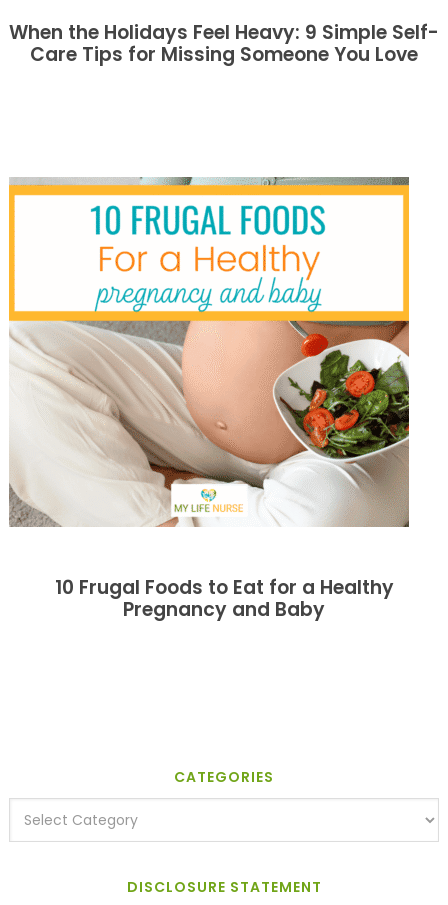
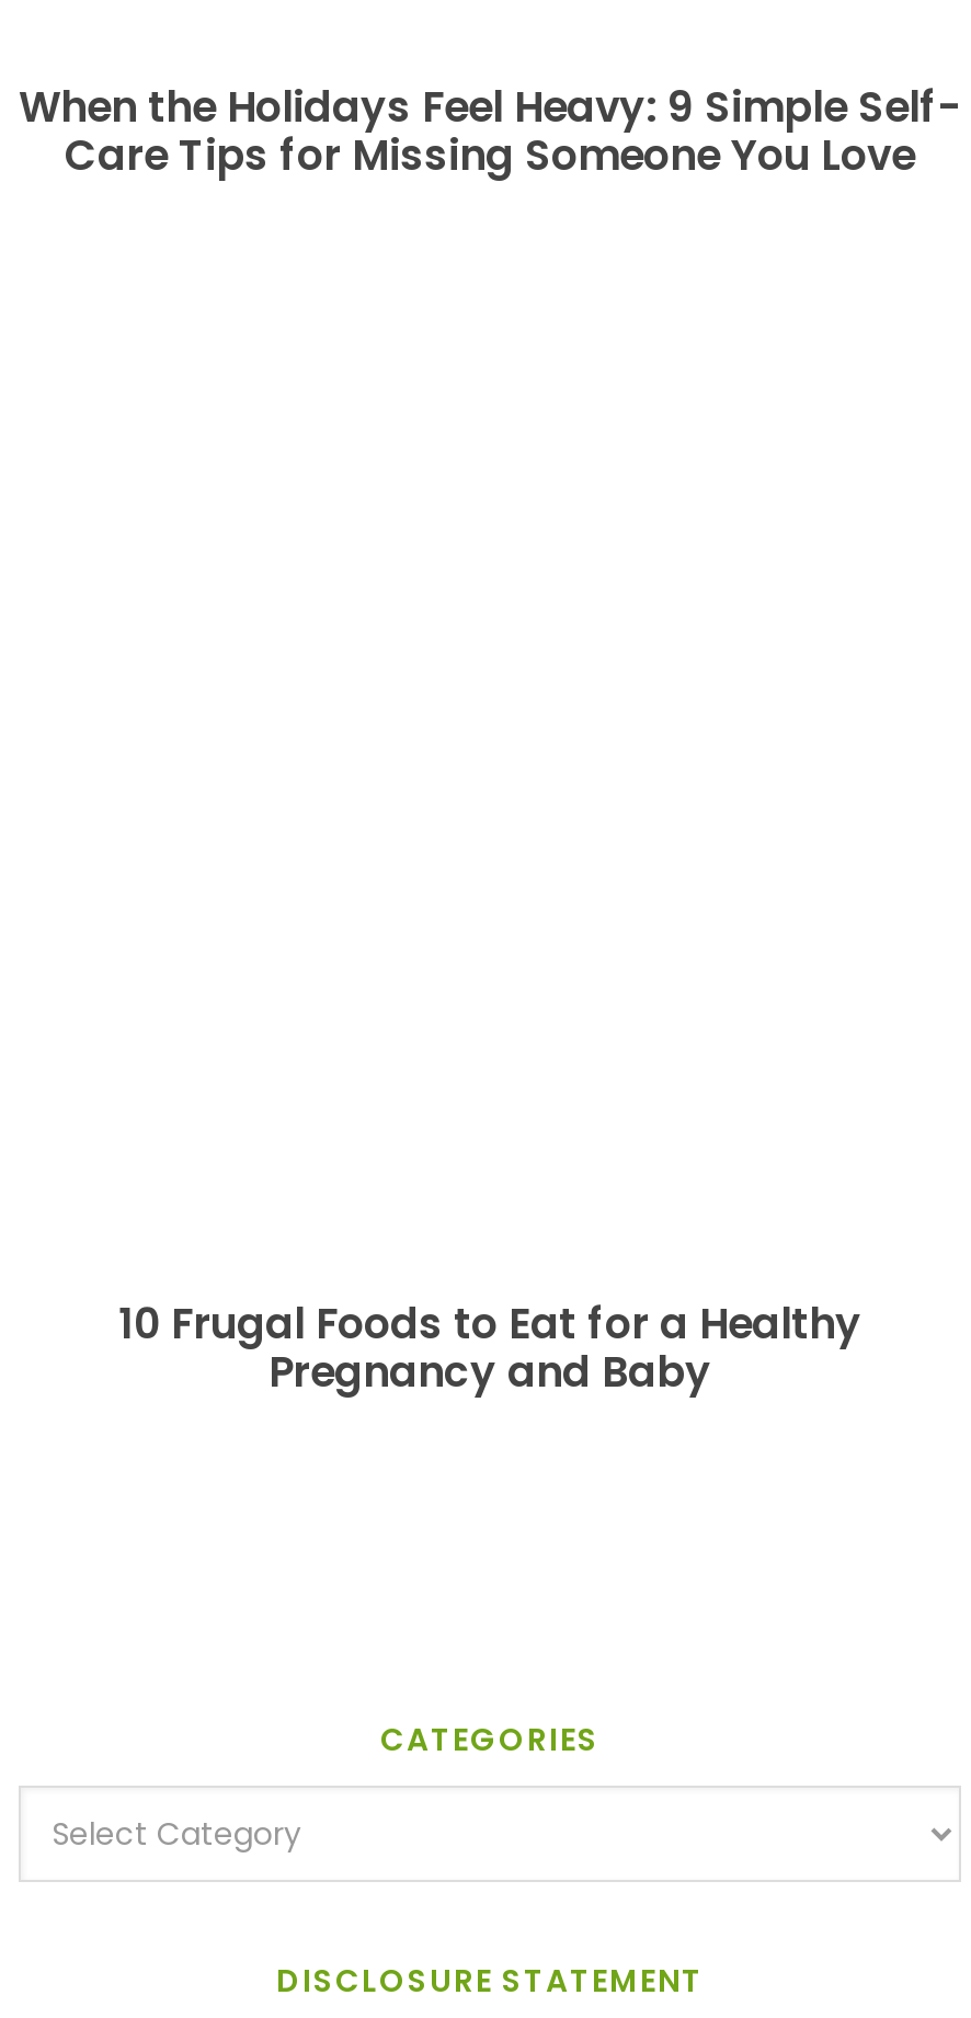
- [image]
